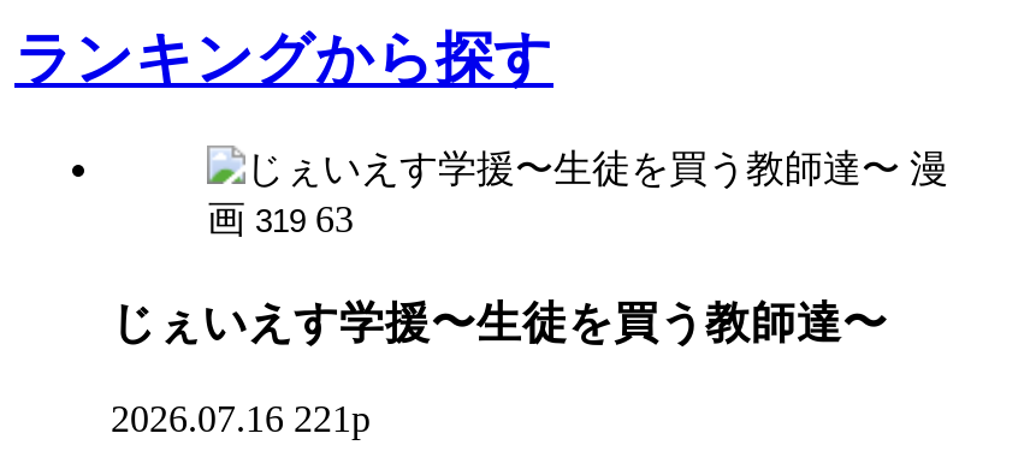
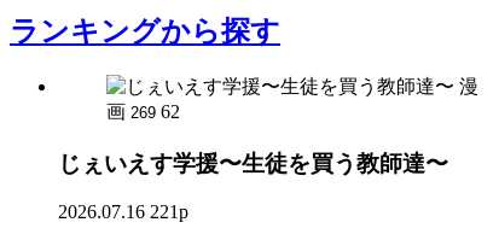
- 画 319 63
+ 画 269 62
